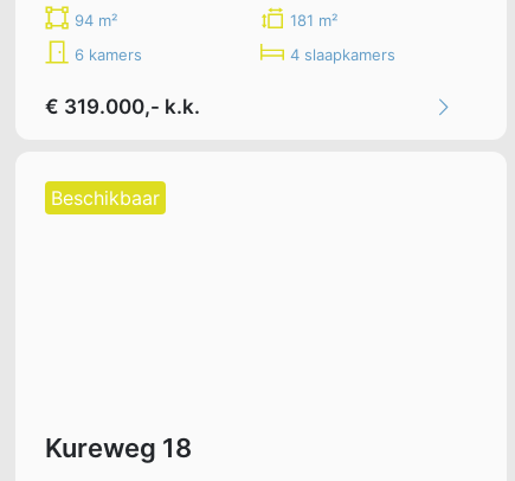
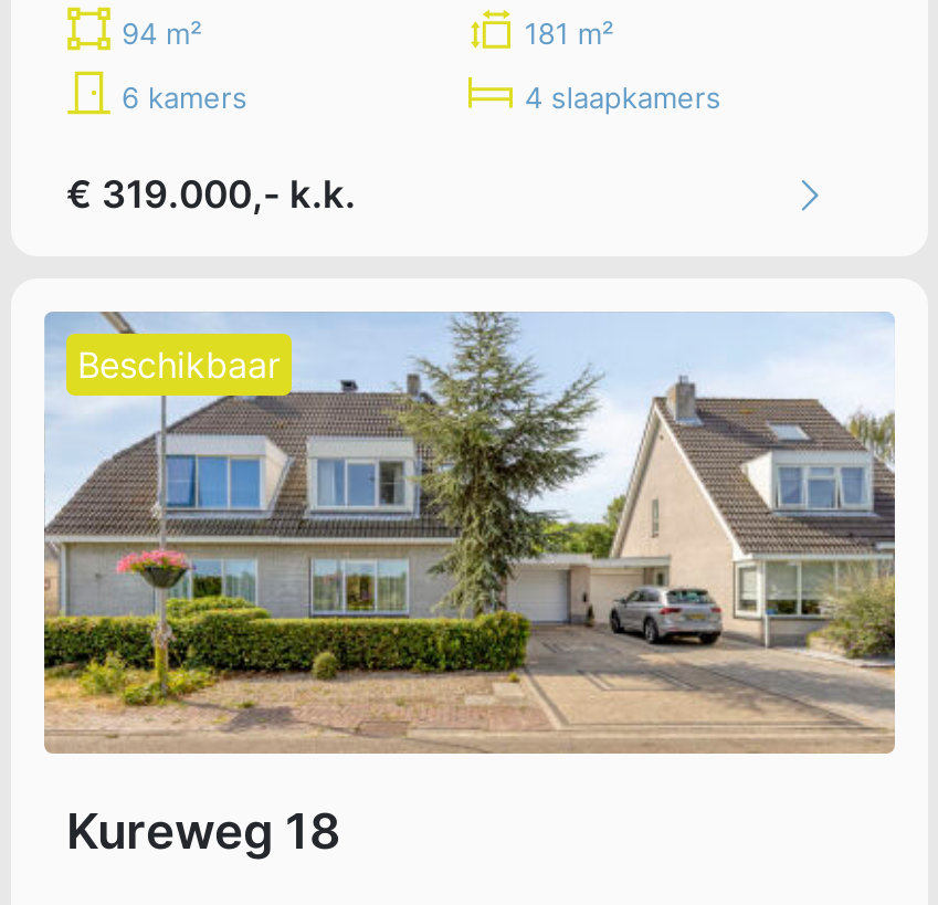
+ [image]
